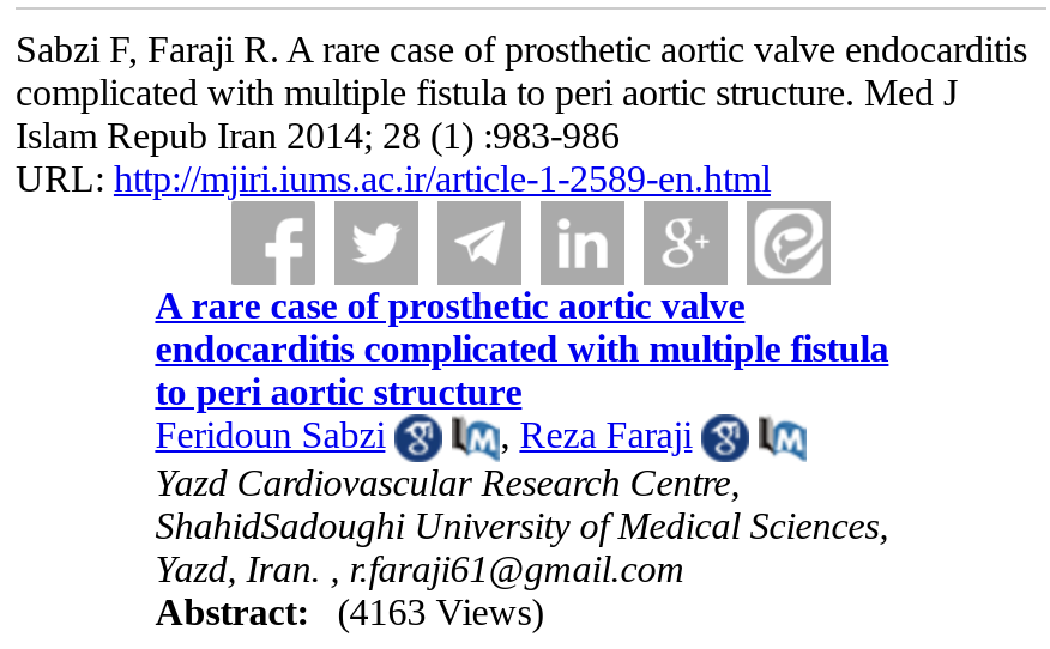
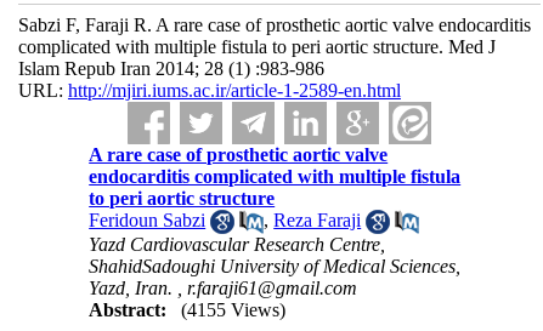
- Abstract: (4163 Views)
+ Abstract: (4155 Views)
